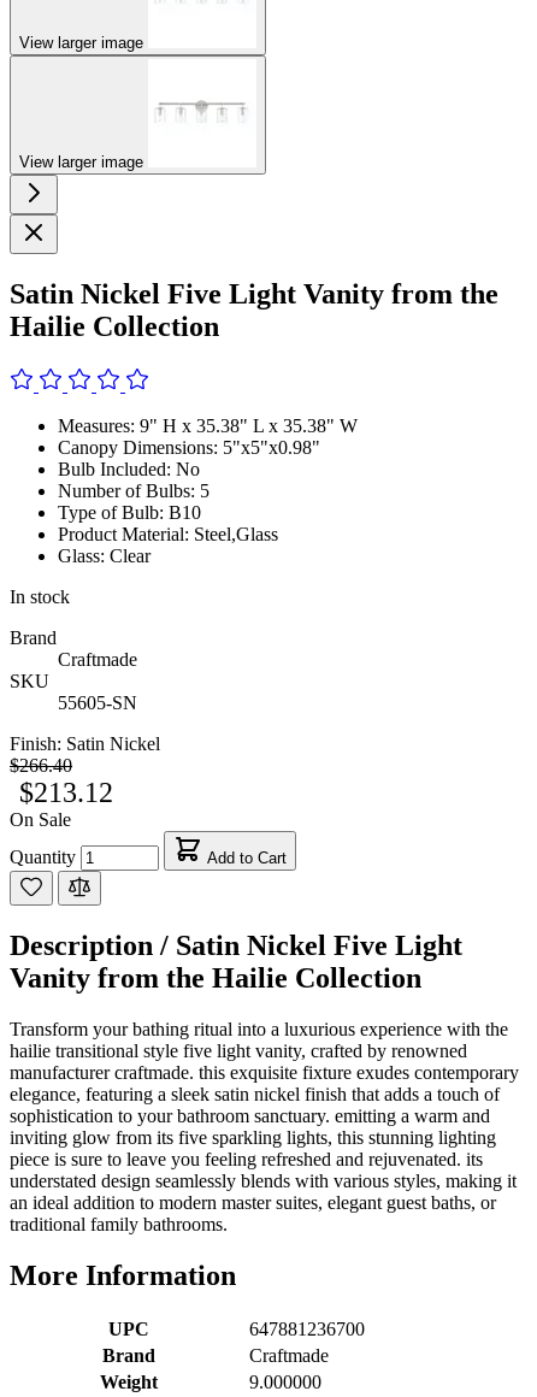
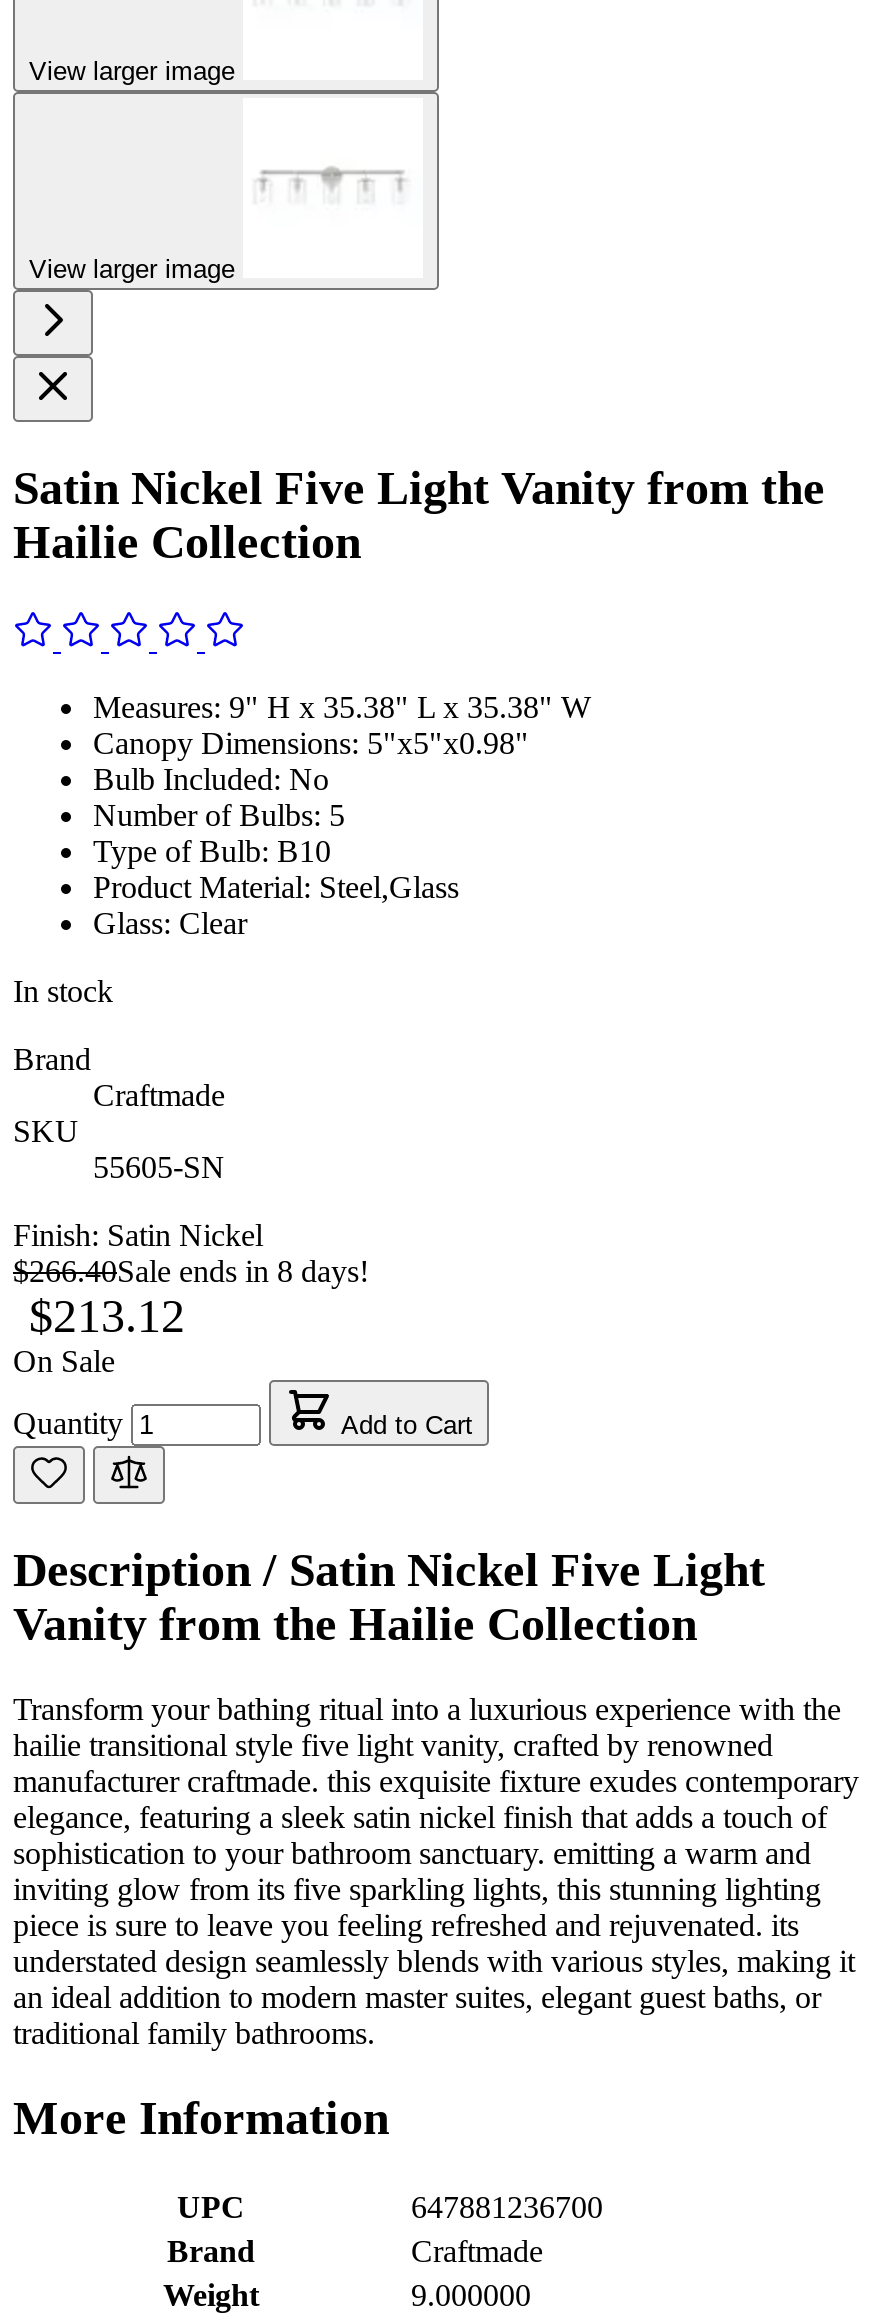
- $266.40
+ $266.40Sale ends in 8 days!
